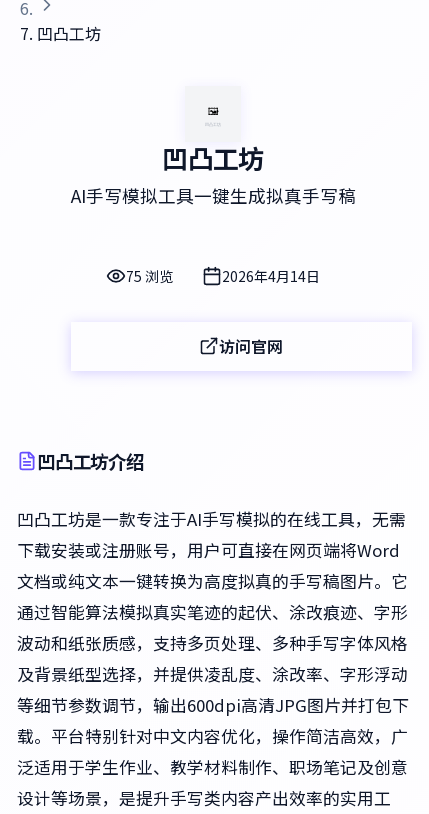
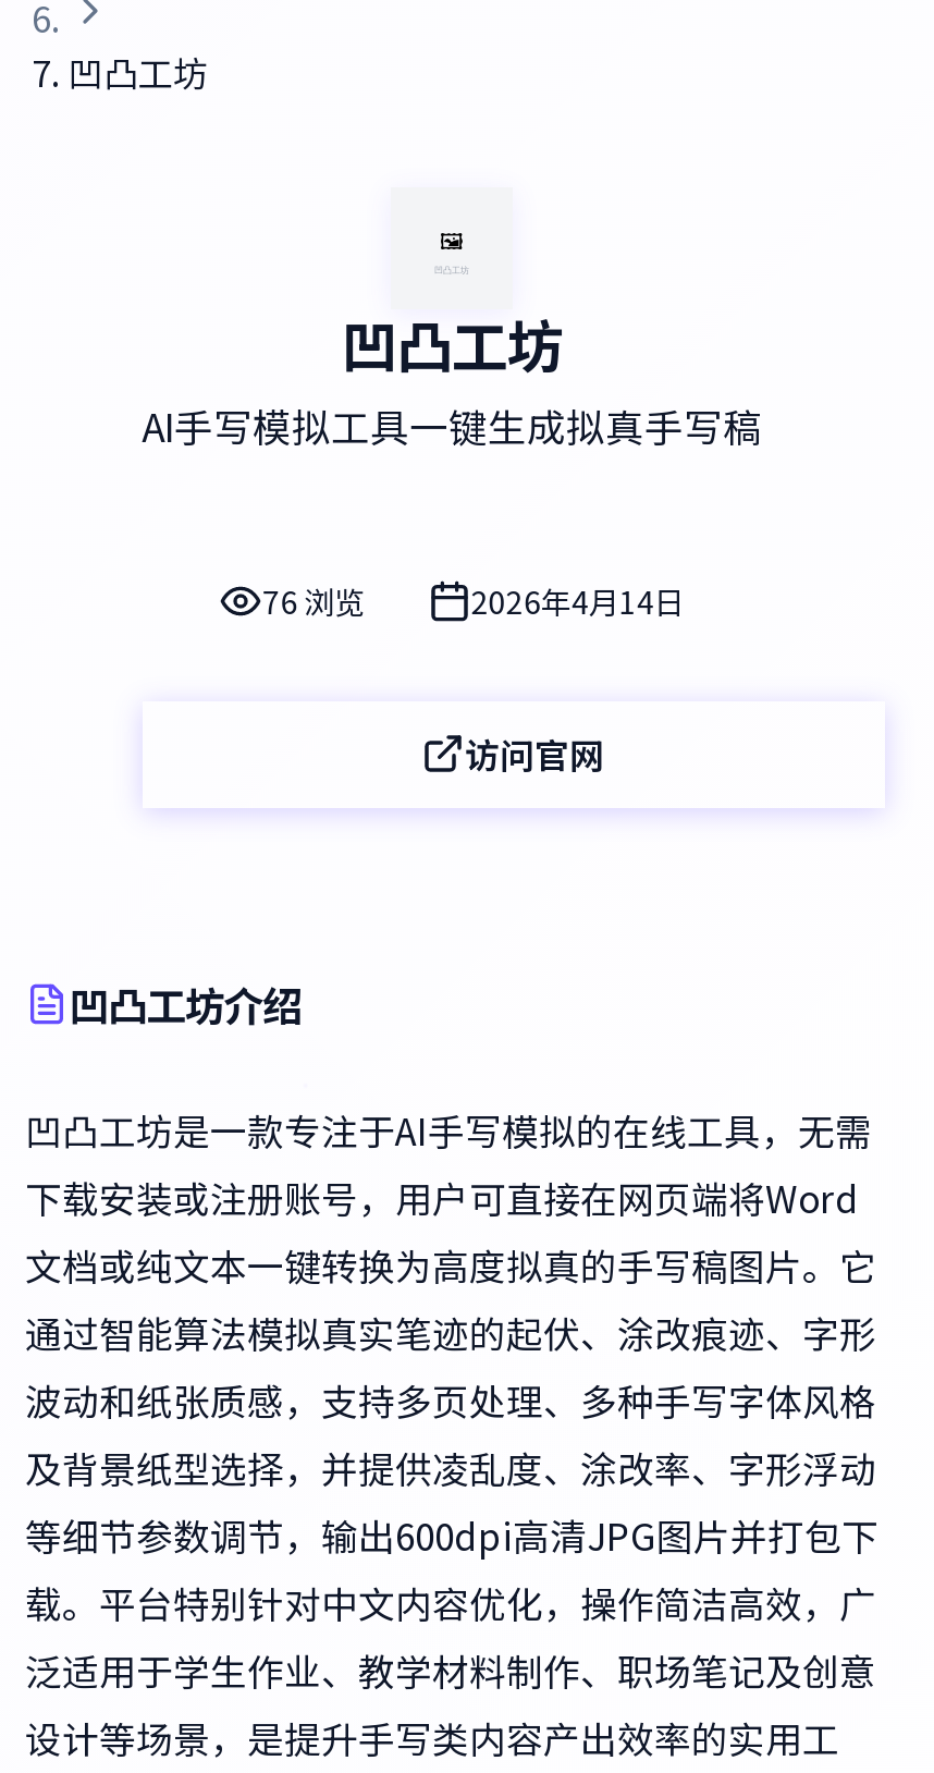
- 75 浏览
+ 76 浏览
